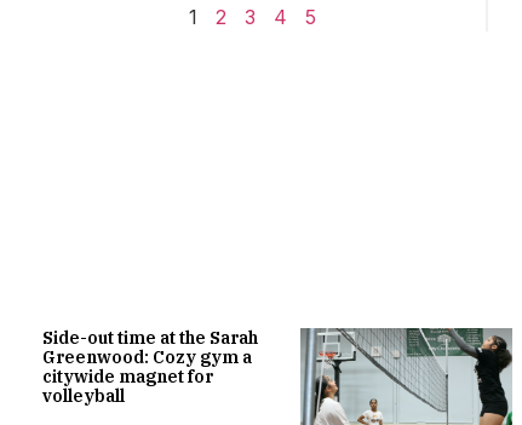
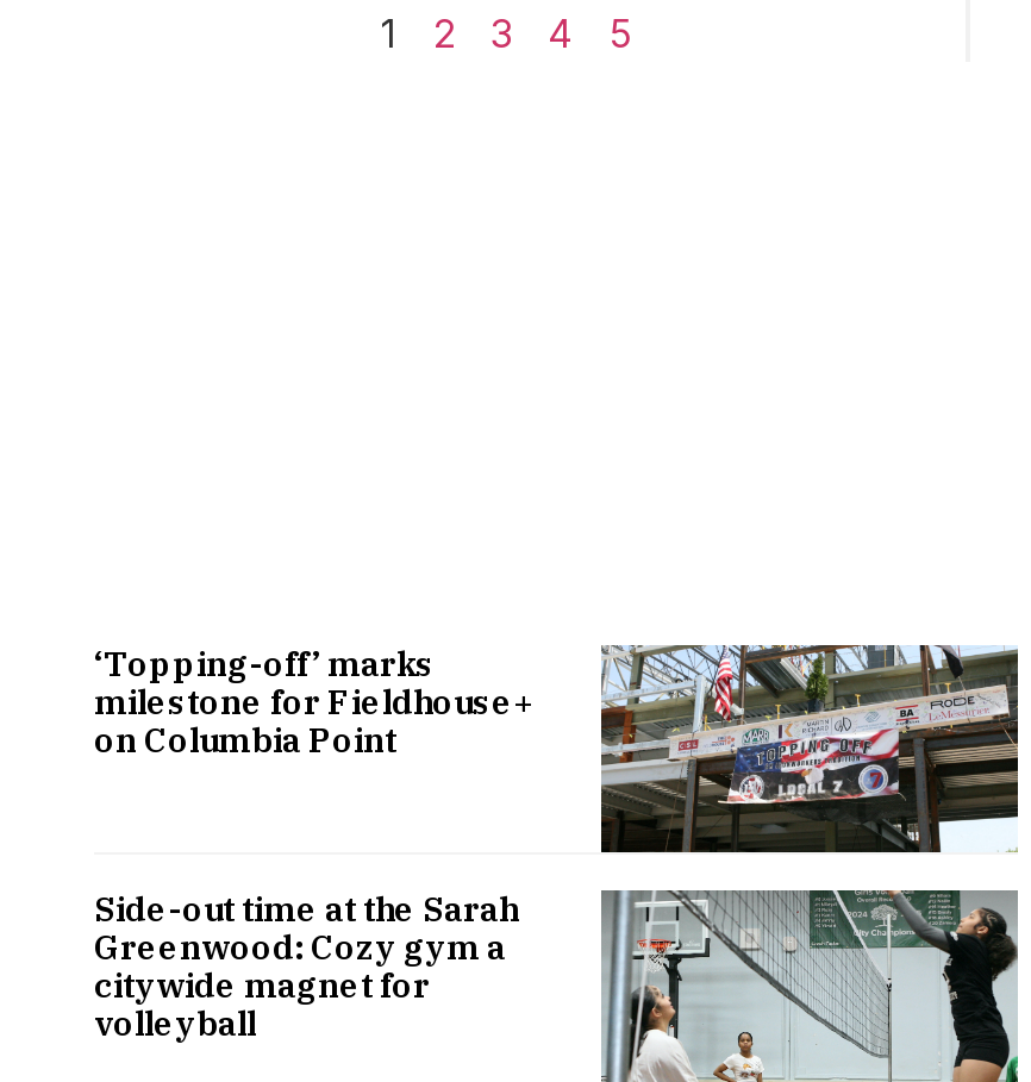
+ [image]
+ ‘Topping-off’ marks
+ milestone for Fieldhouse+
+ on Columbia Point
